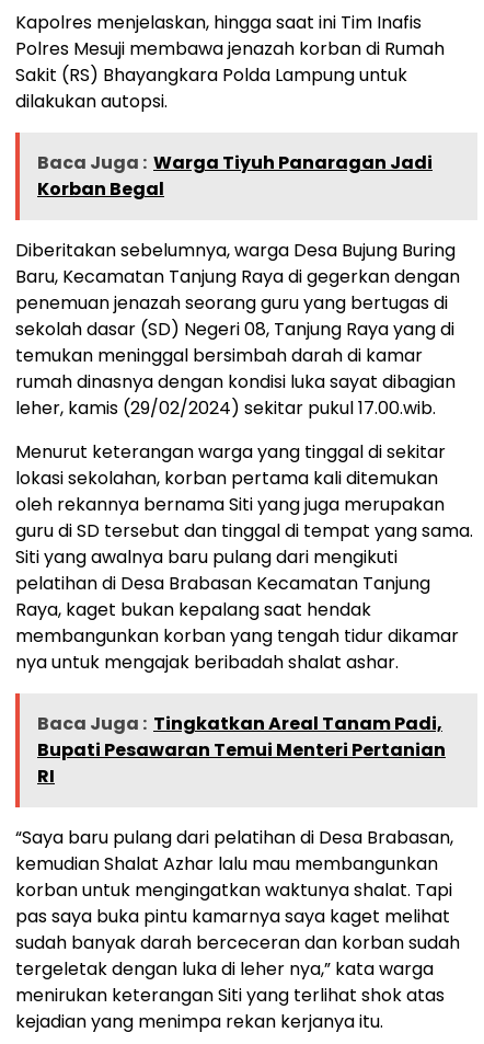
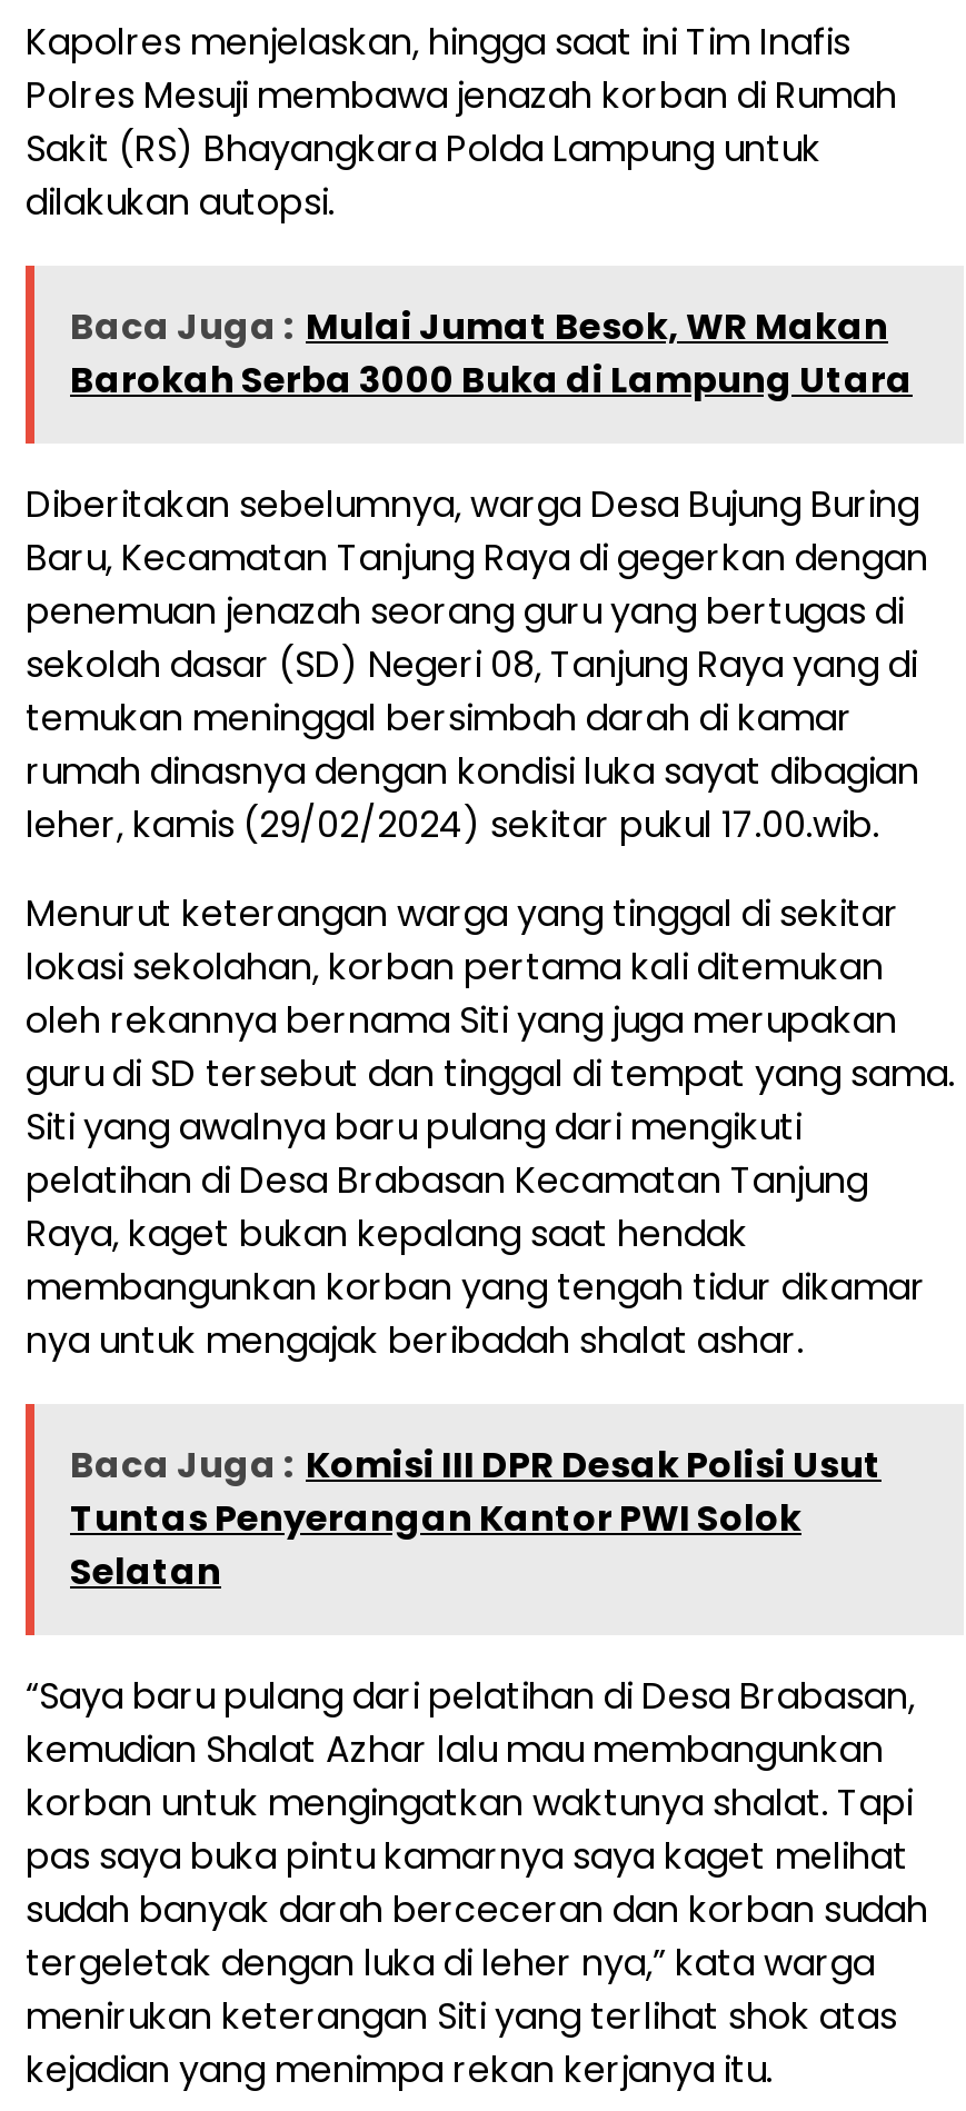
- Baca Juga : Warga Tiyuh Panaragan Jadi
- Korban Begal
+ Baca Juga : Mulai Jumat Besok, WR Makan
+ Barokah Serba 3000 Buka di Lampung Utara

- Baca Juga : Tingkatkan Areal Tanam Padi,
- Bupati Pesawaran Temui Menteri Pertanian
- RI
+ Baca Juga : Komisi III DPR Desak Polisi Usut
+ Tuntas Penyerangan Kantor PWI Solok
+ Selatan
